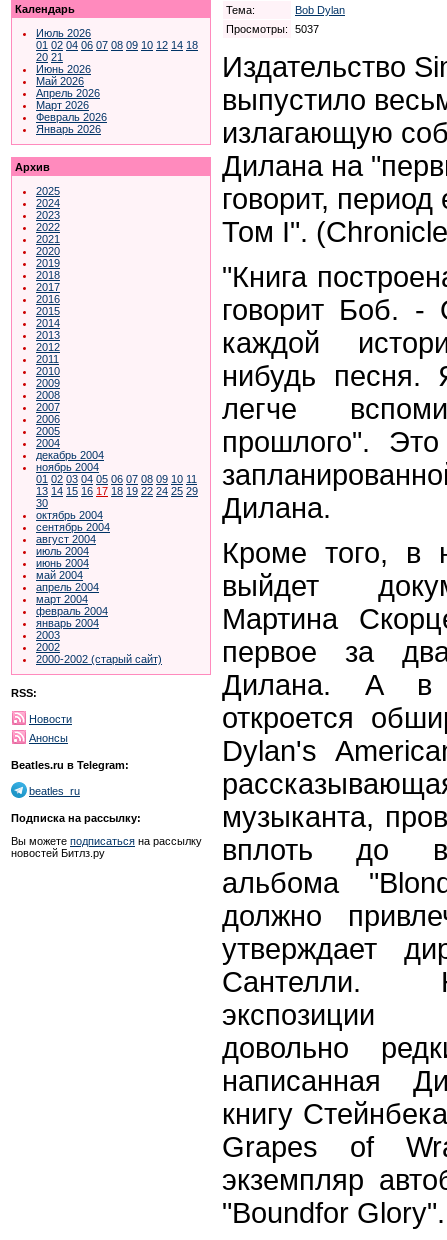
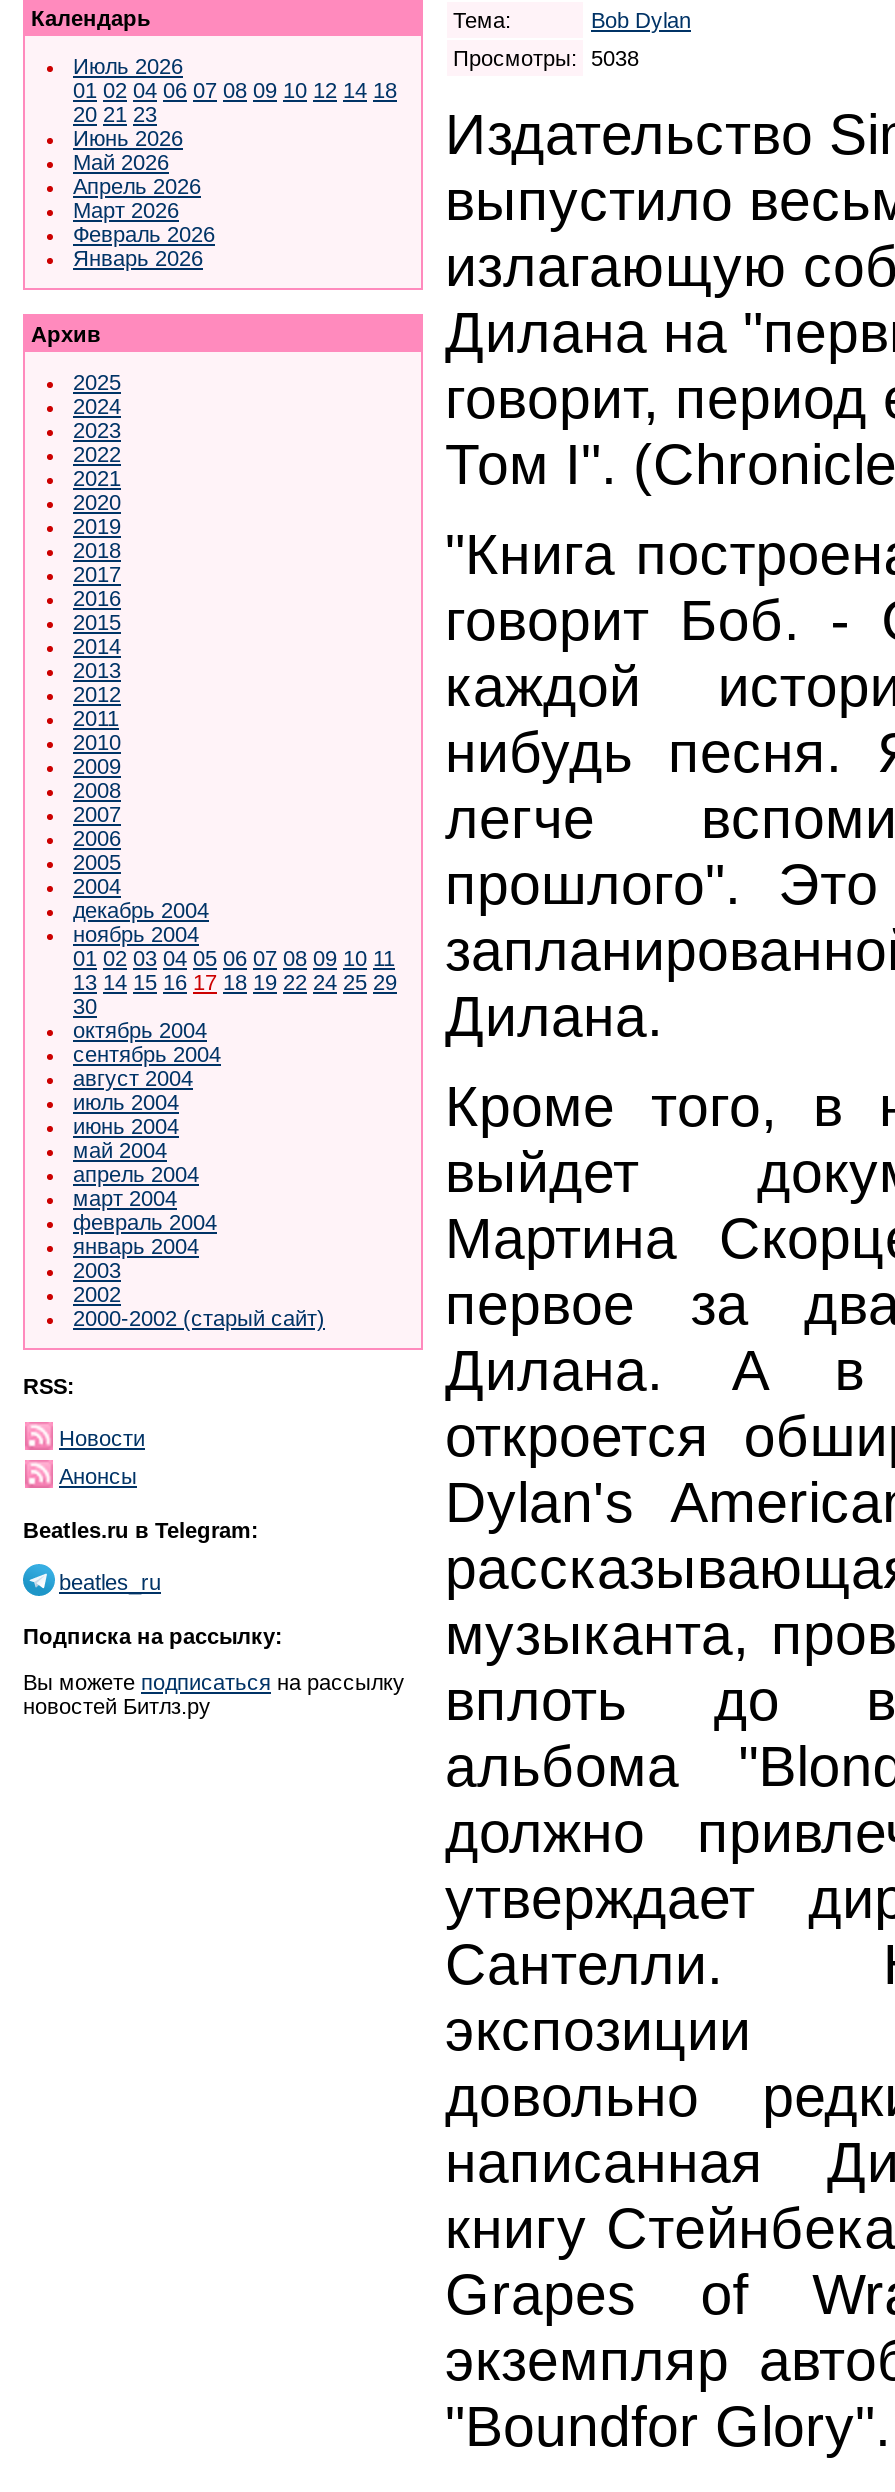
- Просмотры: 5037
+ Просмотры: 5038

- 20 21
+ 20 21 23
